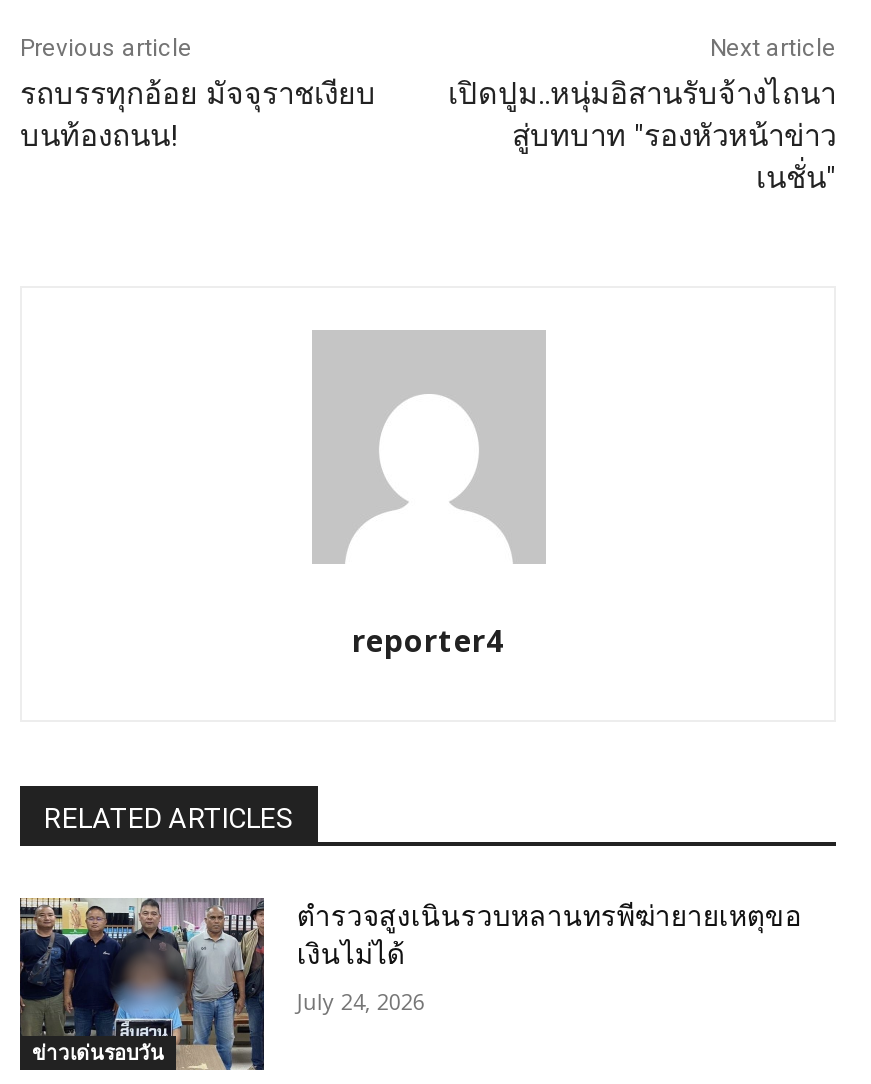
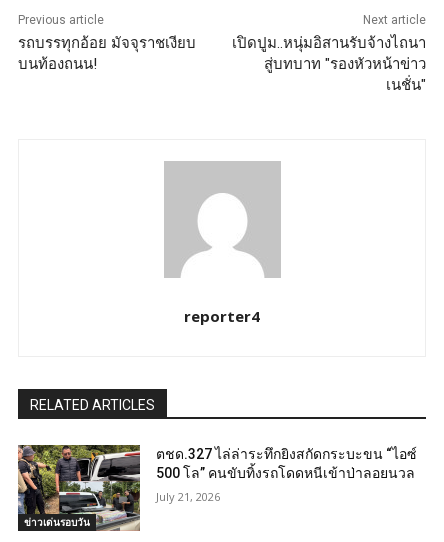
- [image]
- ตำรวจสูงเนินรวบหลานทรพีฆ่ายายเหตุขอ
- เงินไม่ได้
+ [image]
+ ตชด.327 ไล่ล่าระทึกยิงสกัดกระบะขน “ไอซ์
+ 500 โล” คนขับทิ้งรถโดดหนีเข้าป่าลอยนวล

- July 24, 2026
+ July 21, 2026
